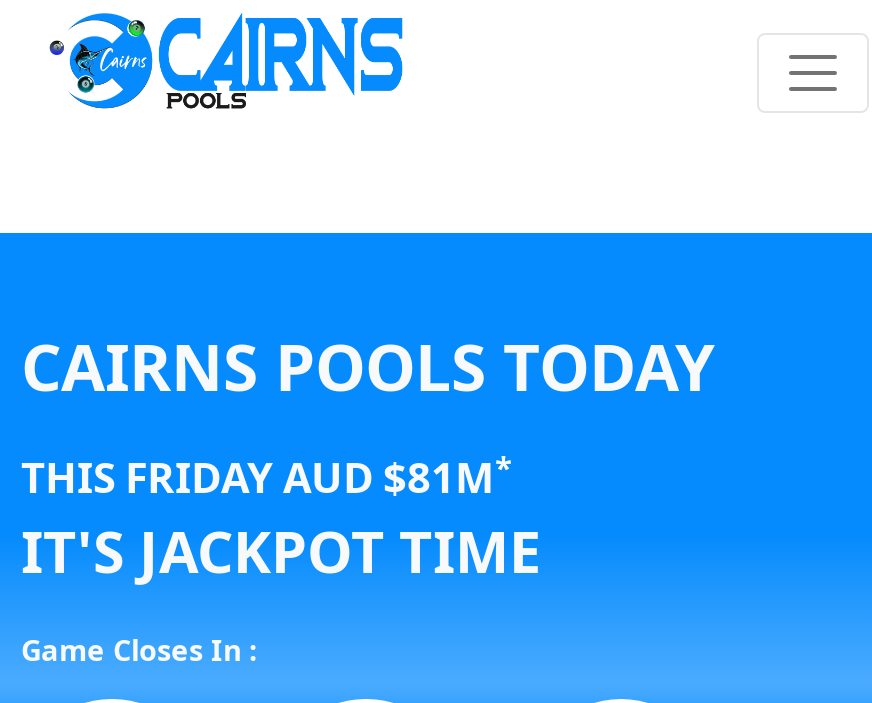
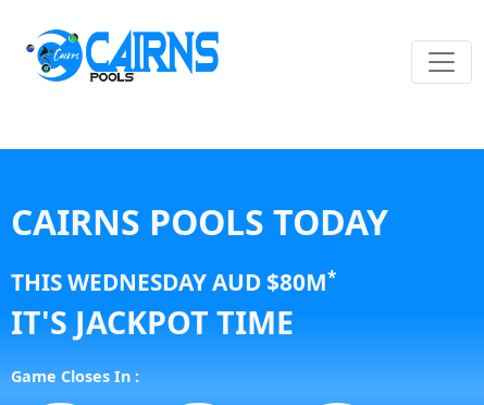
- THIS FRIDAY AUD $81 M*
+ THIS WEDNESDAY AUD $80 M*
